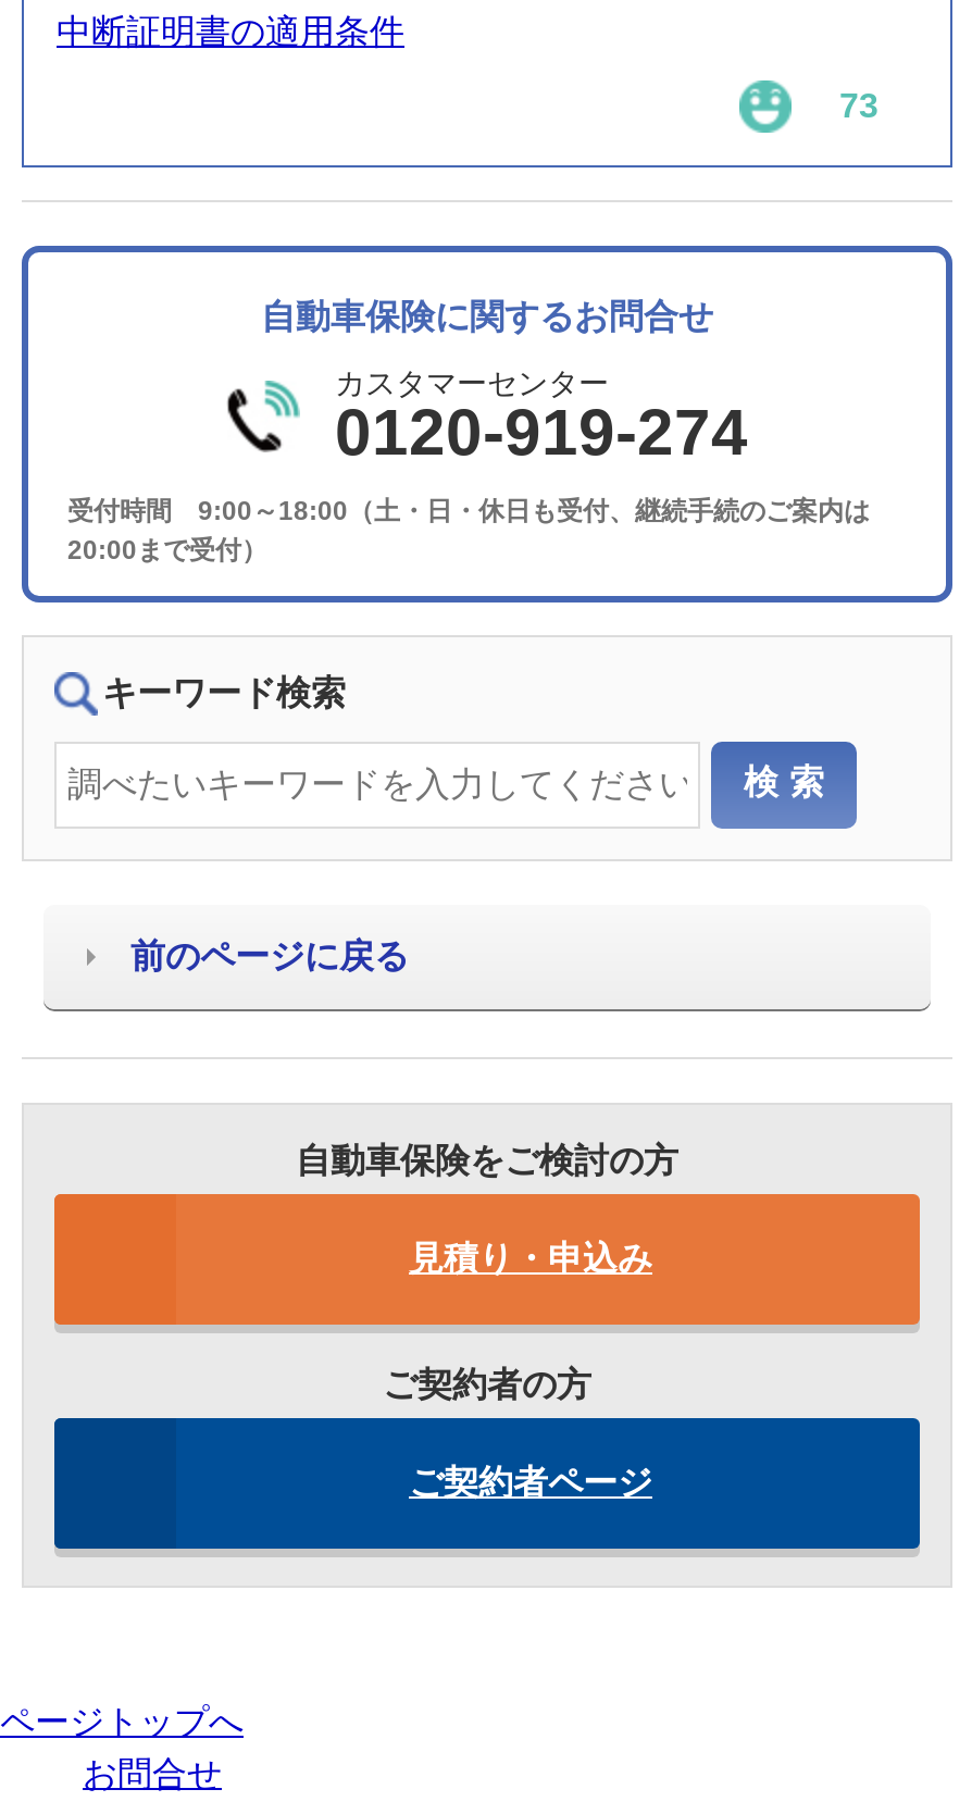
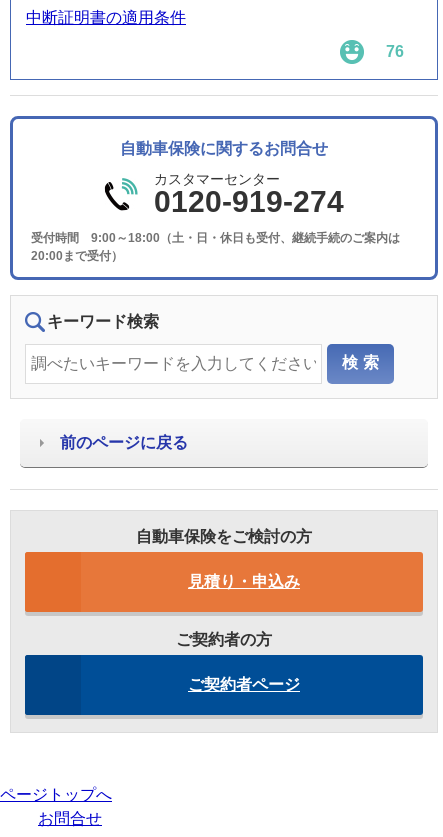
- 73
+ 76
